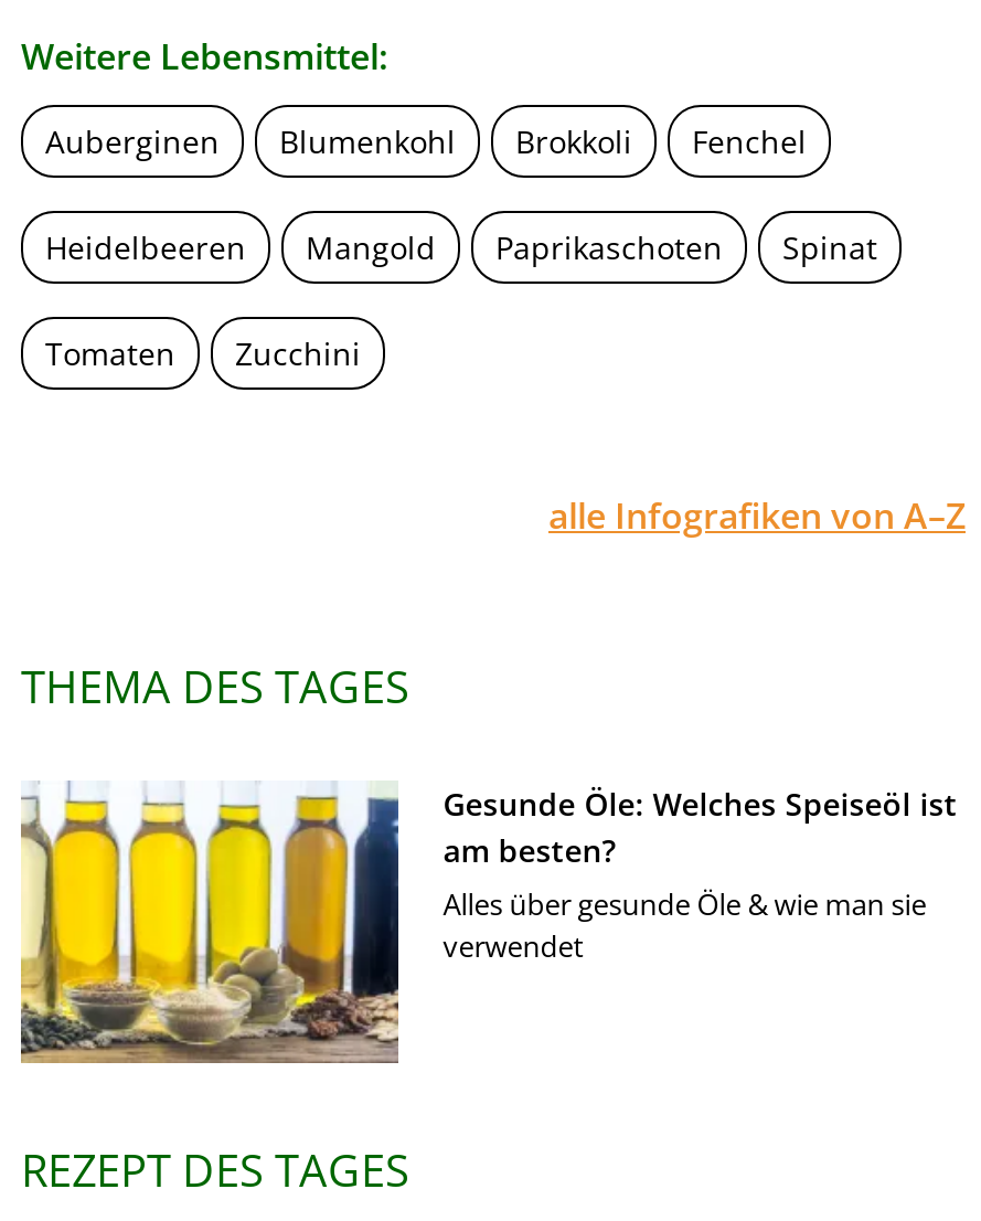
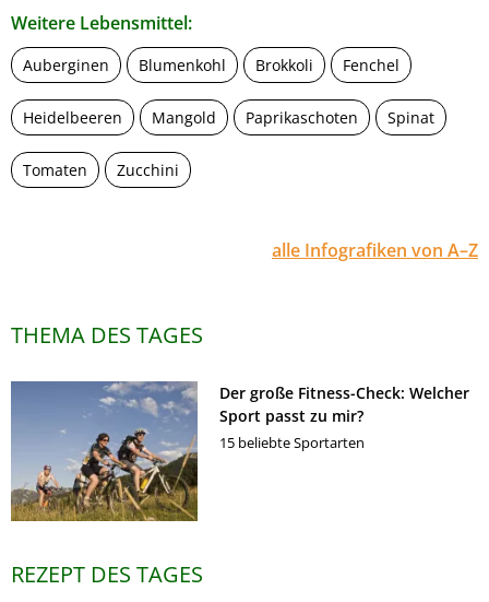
- [image]
- Gesunde Öle: Welches Speiseöl ist
- am besten?
- Alles über gesunde Öle & wie man sie
- verwendet
+ [image]
+ Der große Fitness-Check: Welcher
+ Sport passt zu mir?
+ 15 beliebte Sportarten
